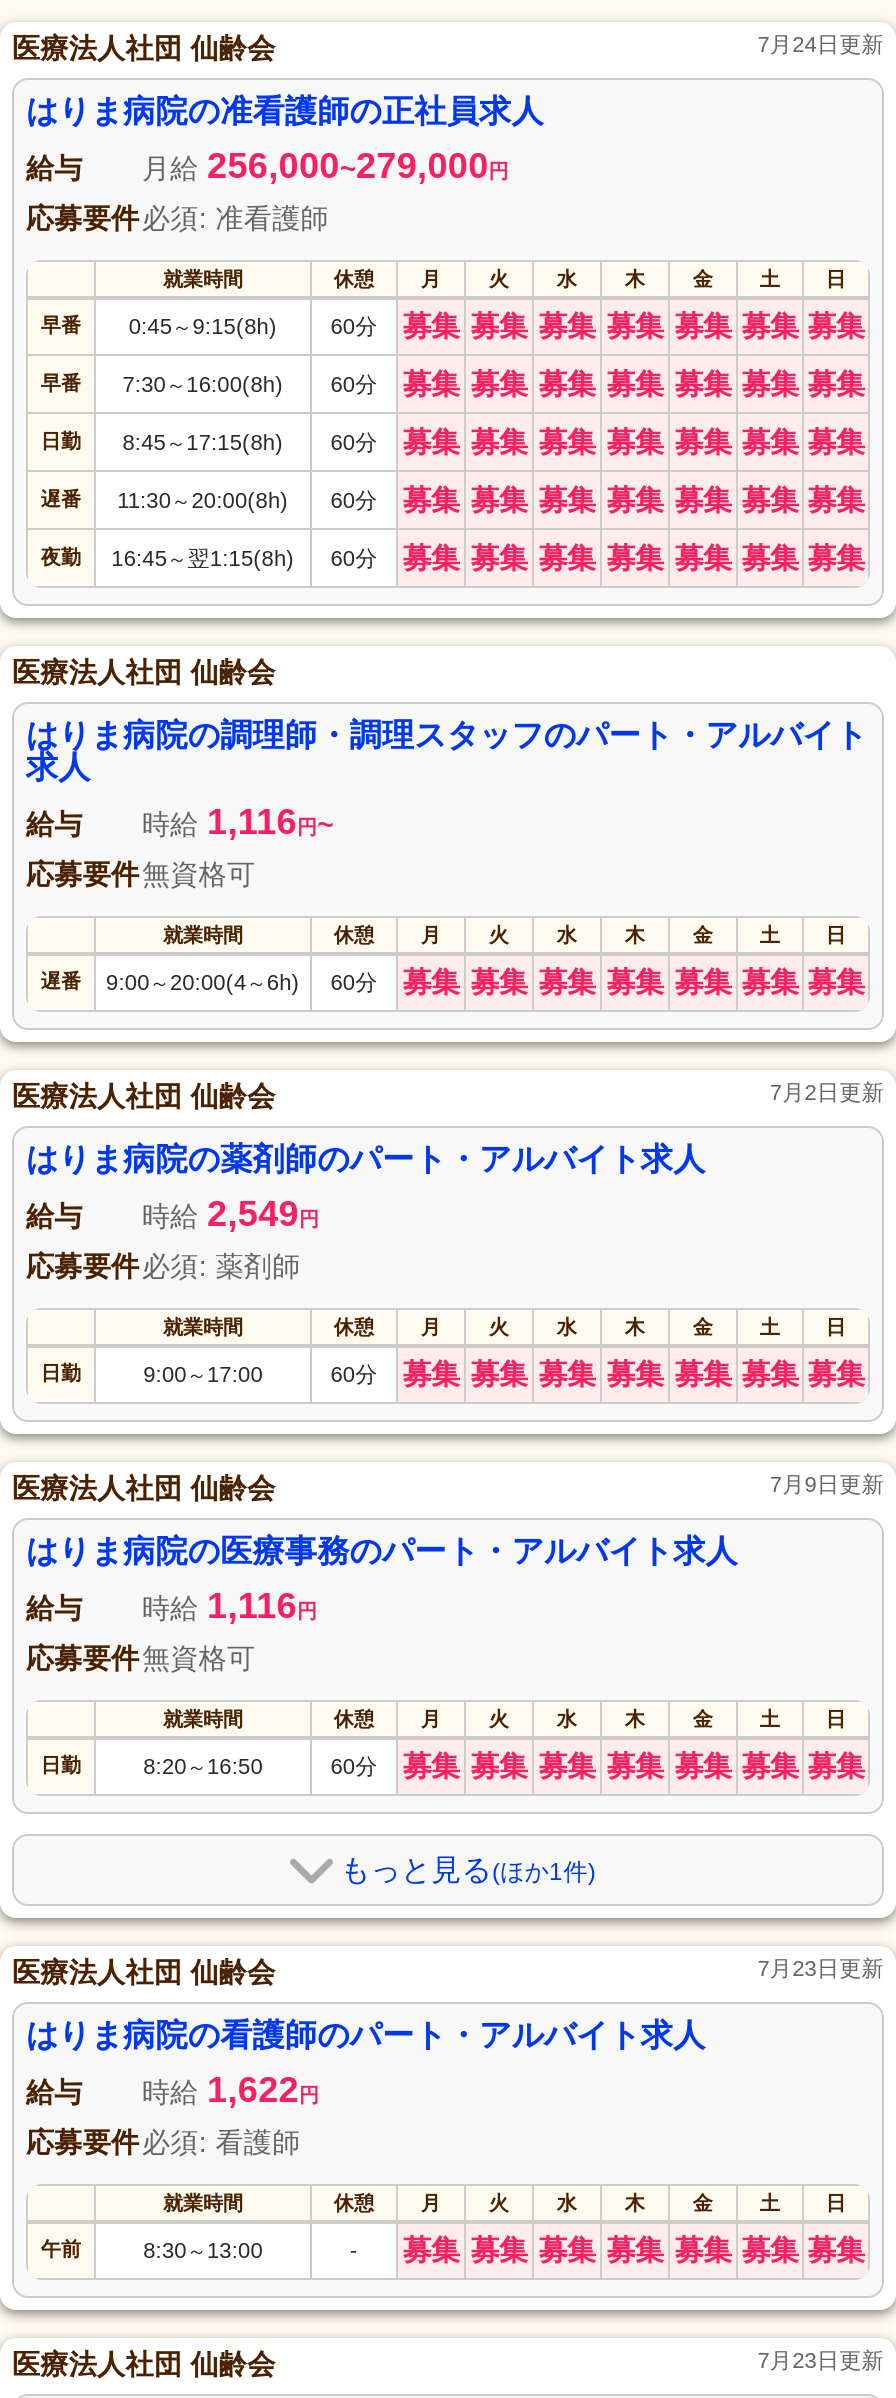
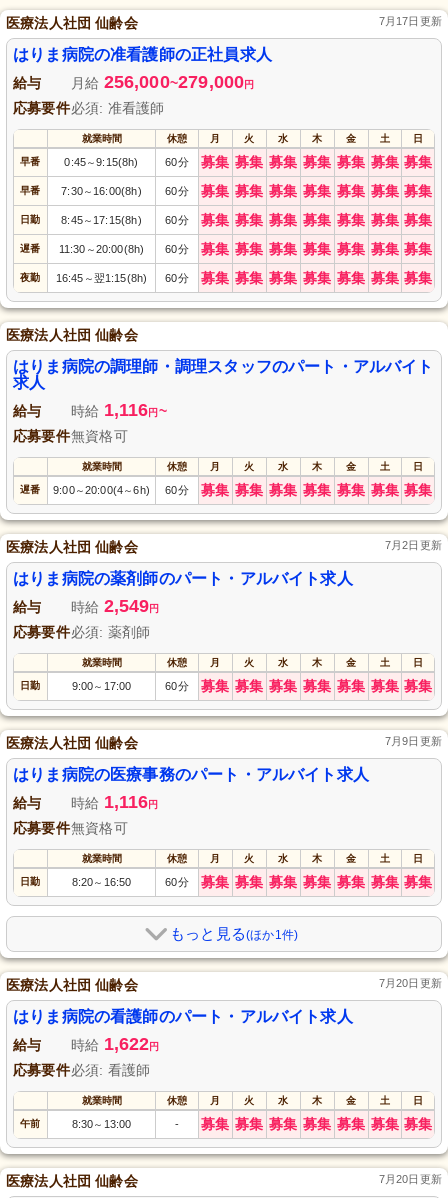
- 7月24日更新
+ 7月17日更新

- 7月23日更新
+ 7月20日更新

- 7月23日更新
+ 7月20日更新
